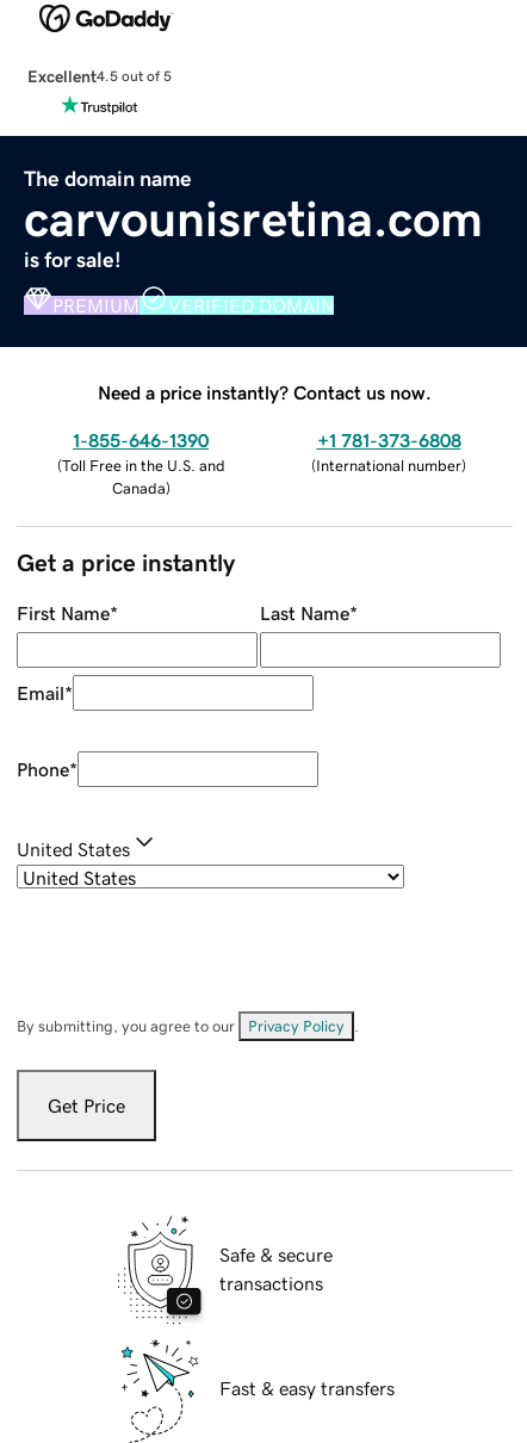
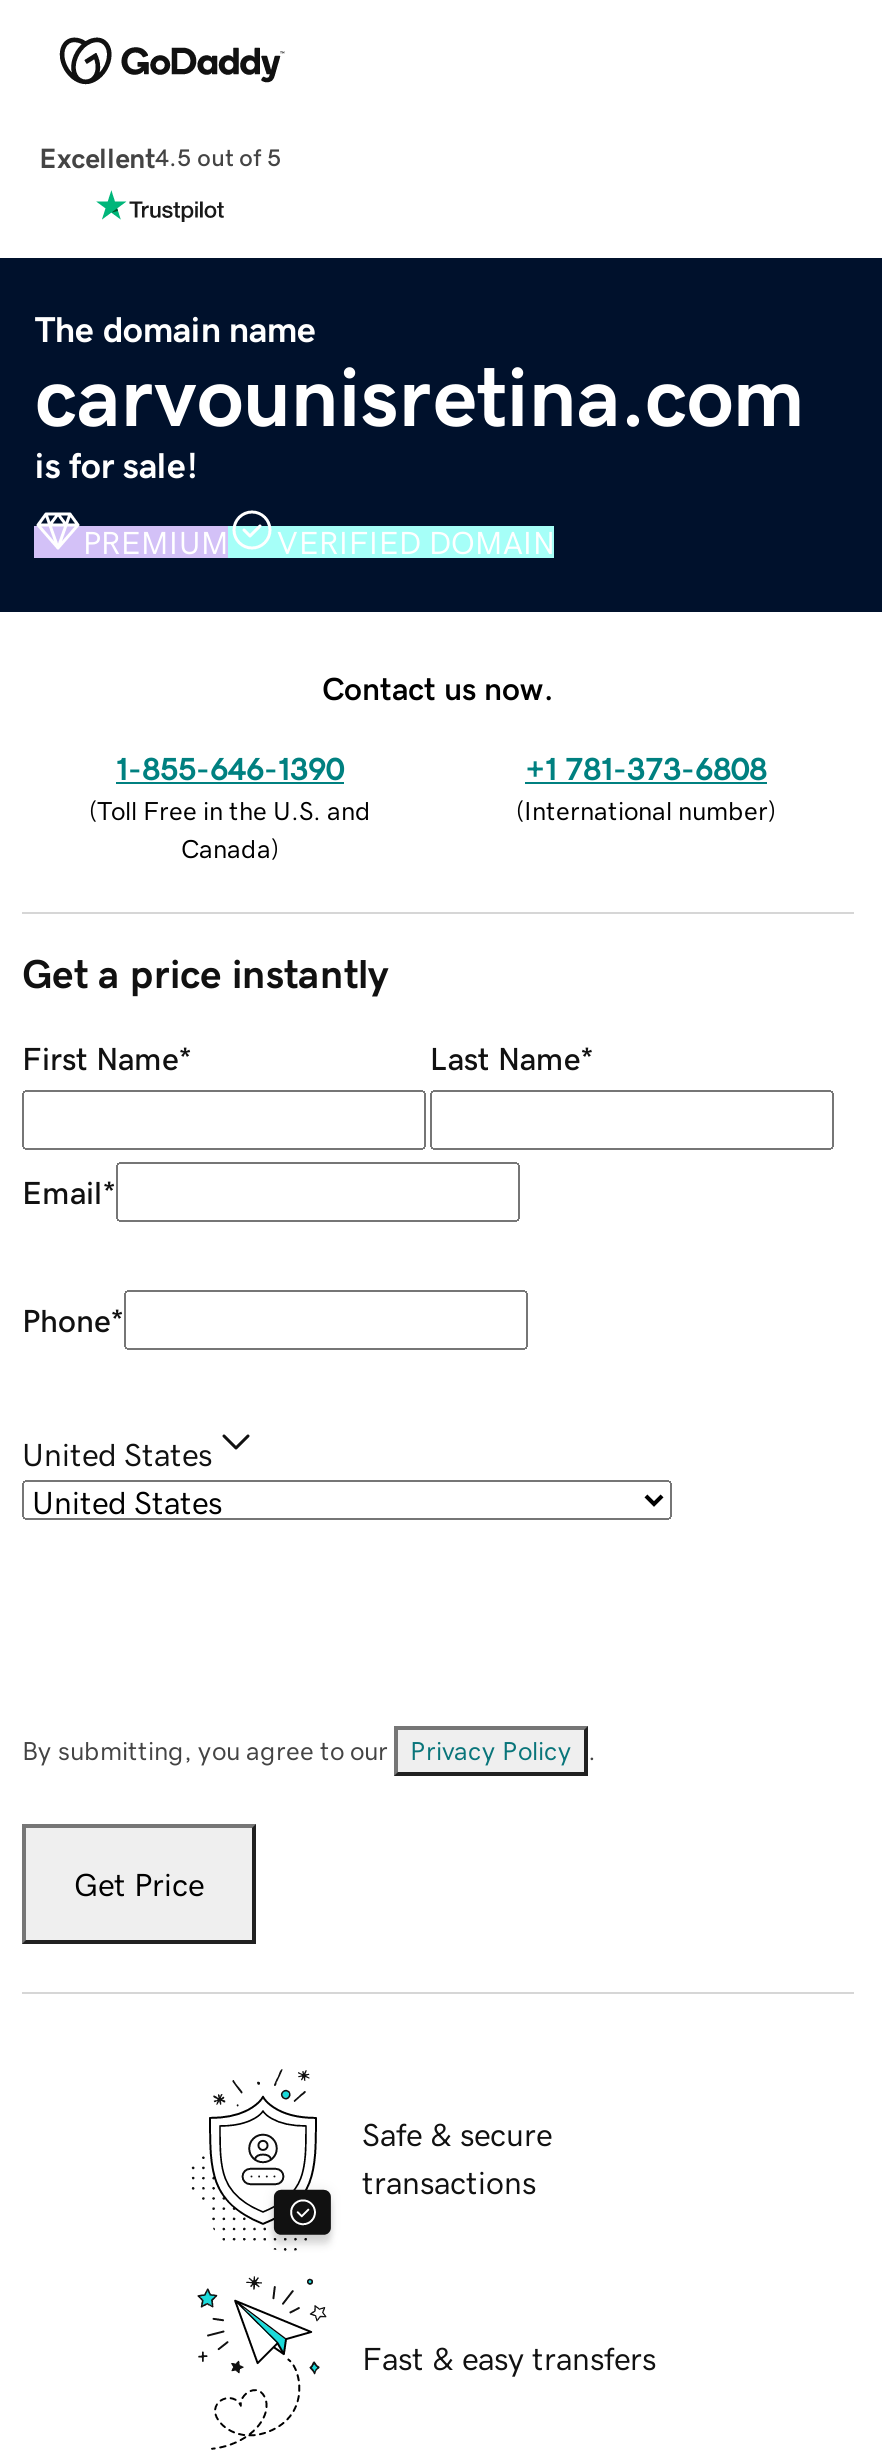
- Need a price instantly? Contact us now.
+ Contact us now.
